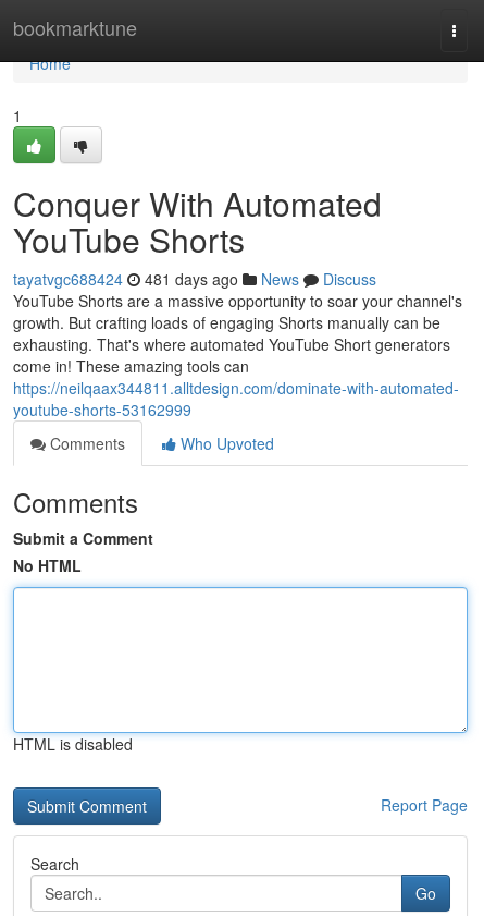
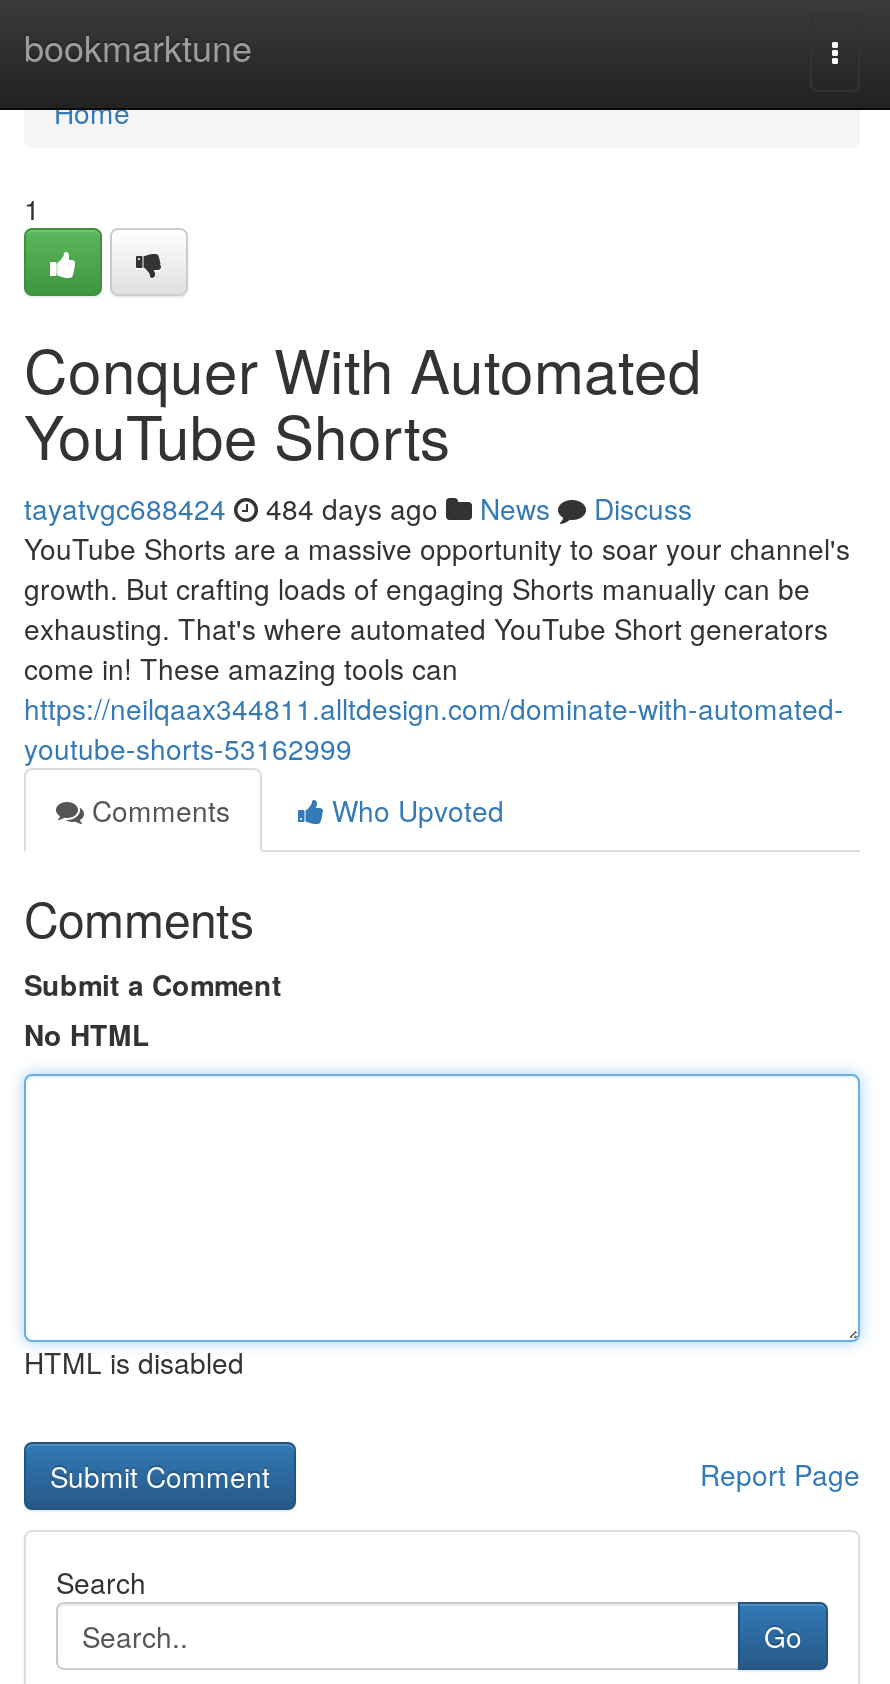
- tayatvgc688424 481 days ago News Discuss
+ tayatvgc688424 484 days ago News Discuss
